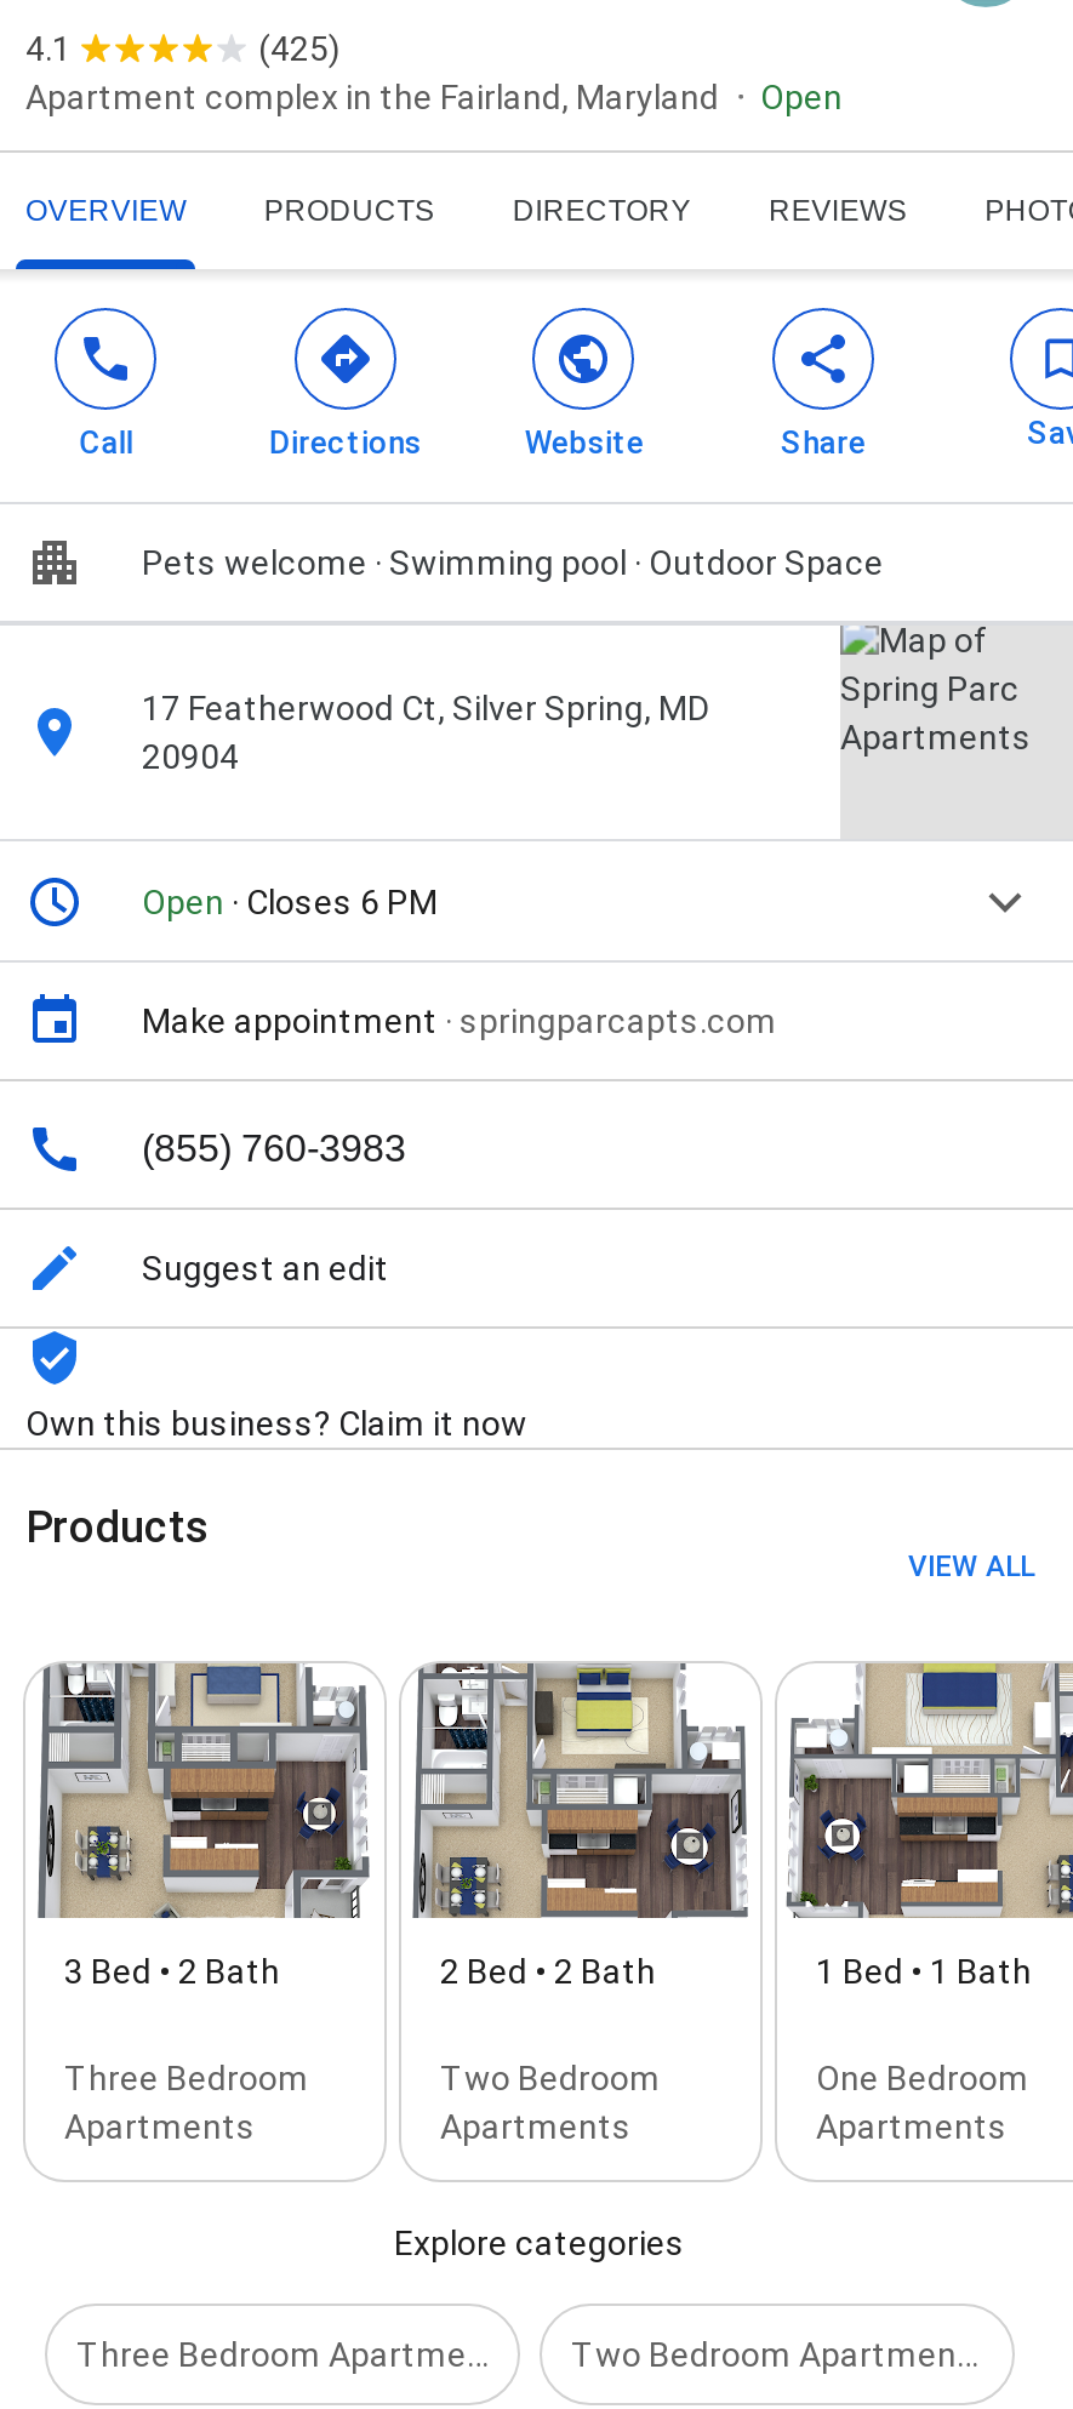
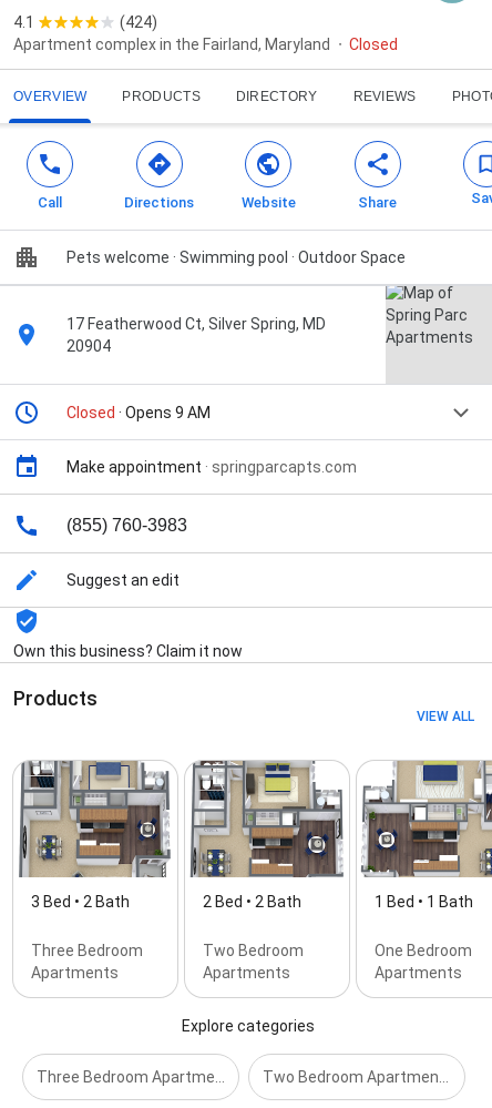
- (425)
+ (424)

- Open
+ Closed

- Open · Closes 6 PM
+ Closed · Opens 9 AM
